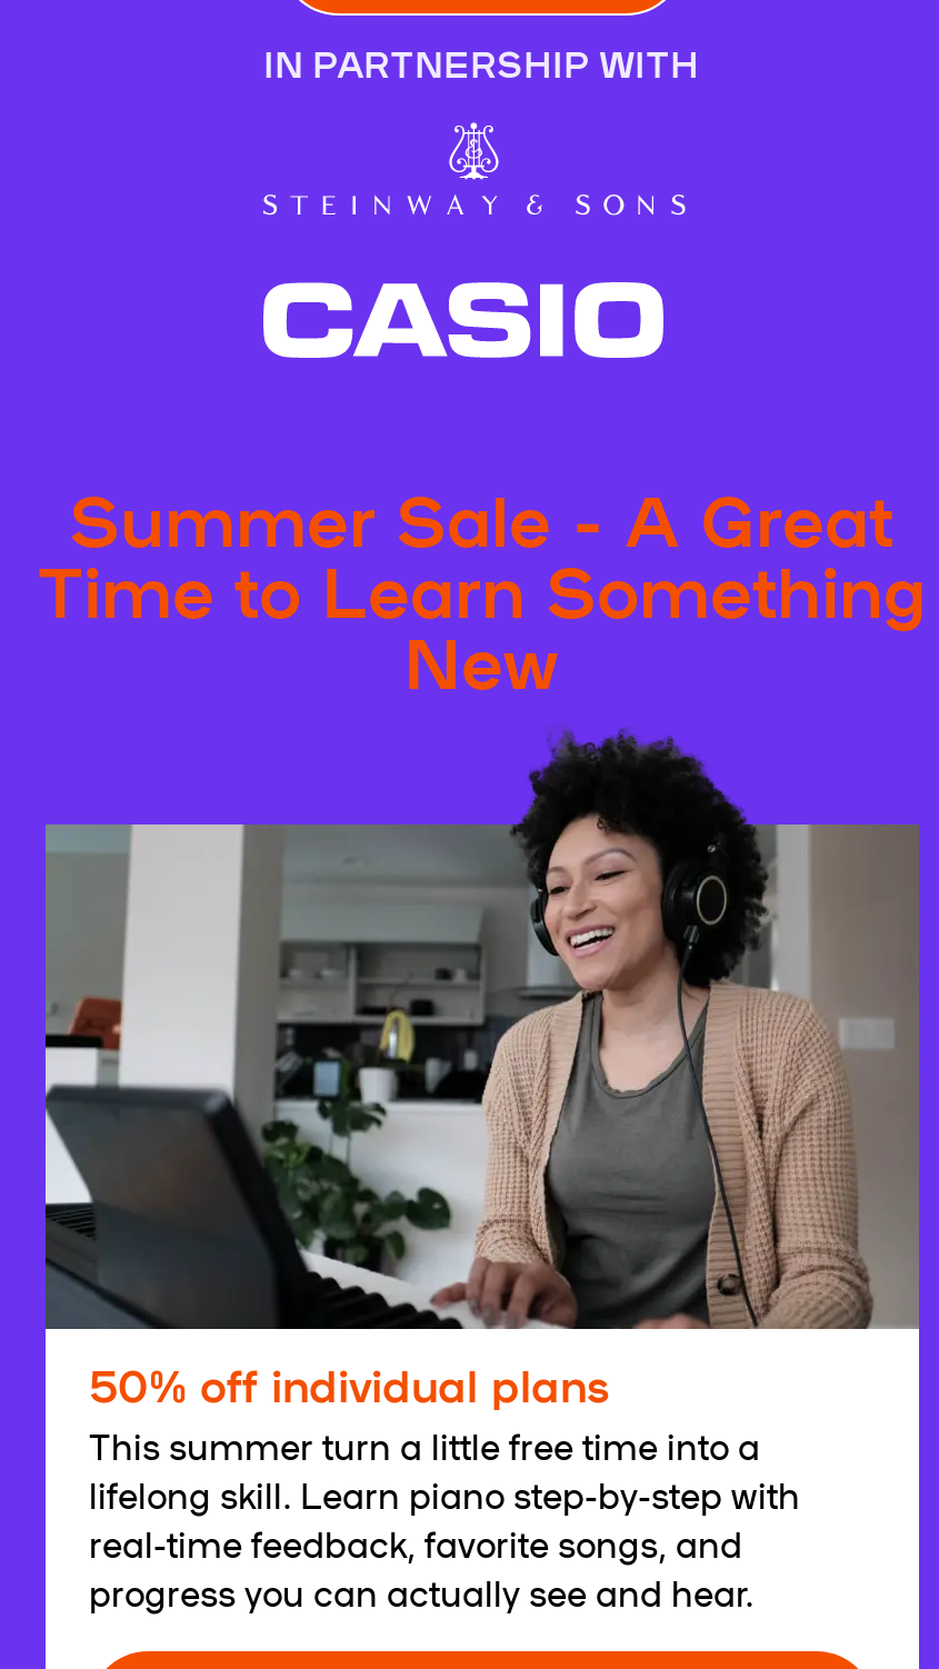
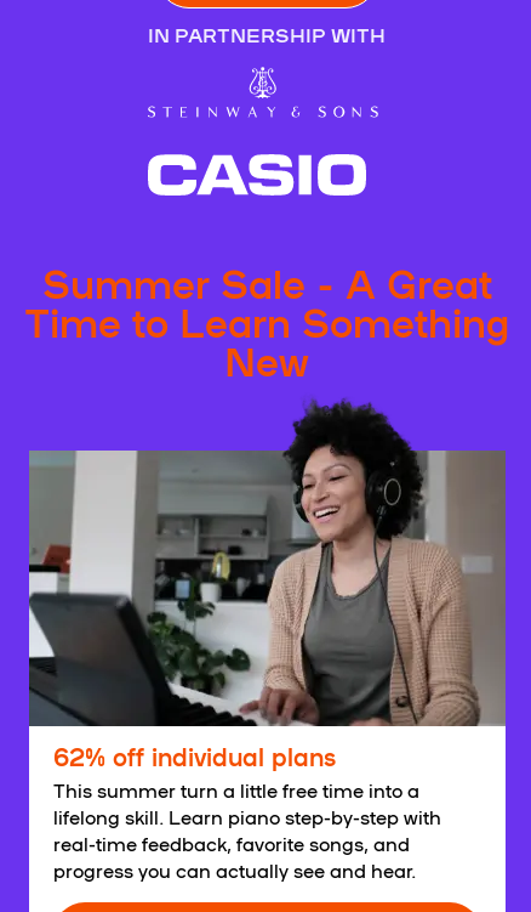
- 50% off individual plans
+ 62% off individual plans
